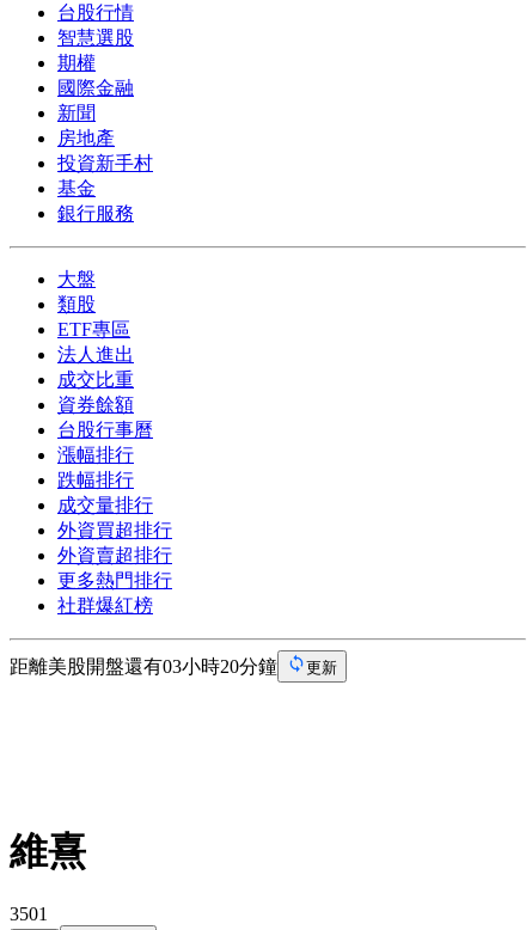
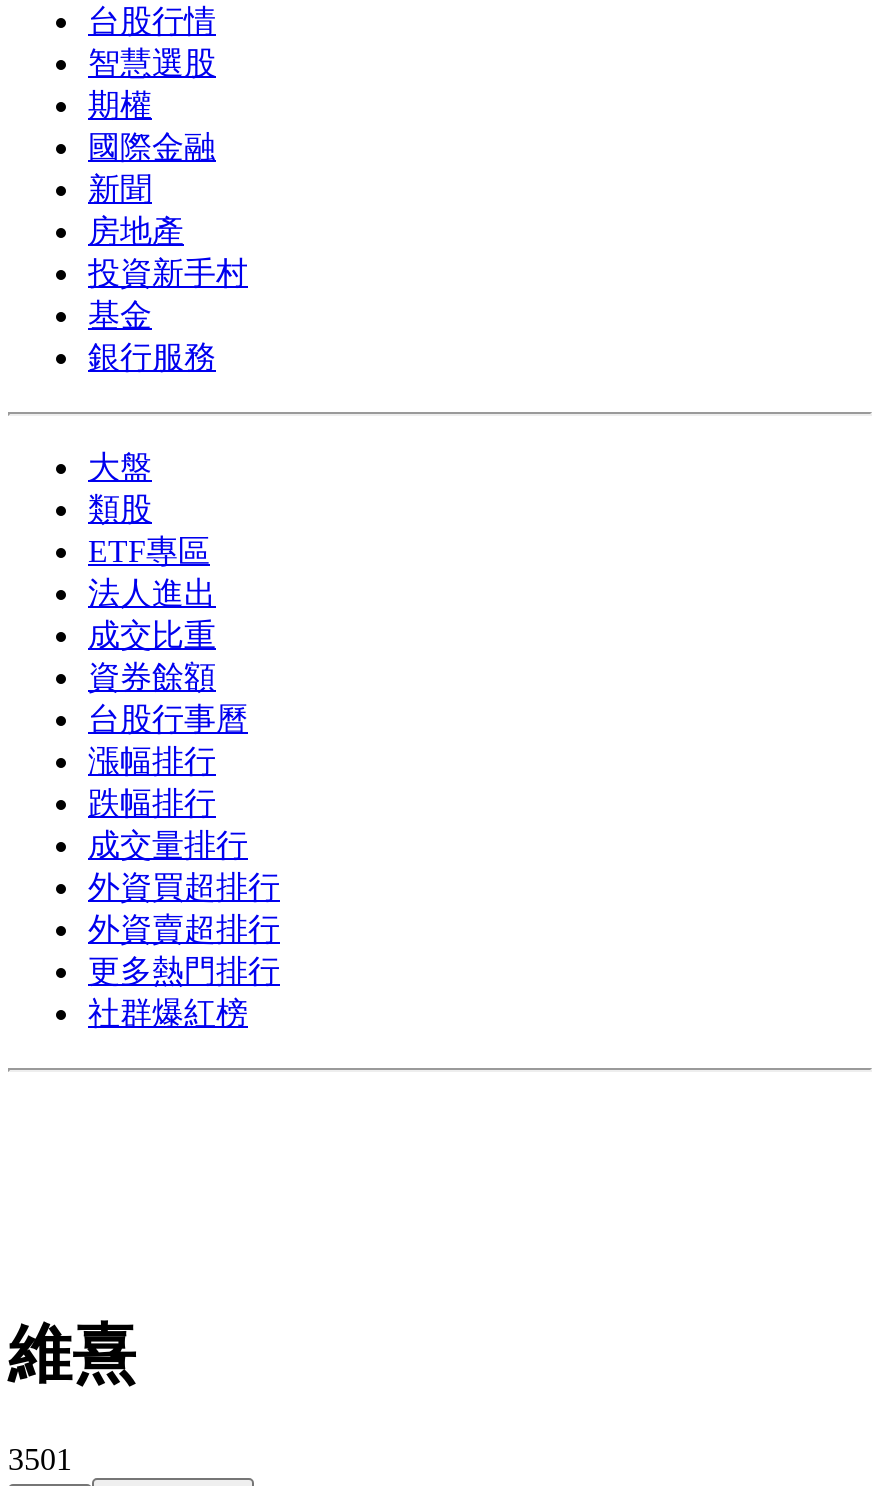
- 距離美股開盤還有03小時20分鐘
- 更新
